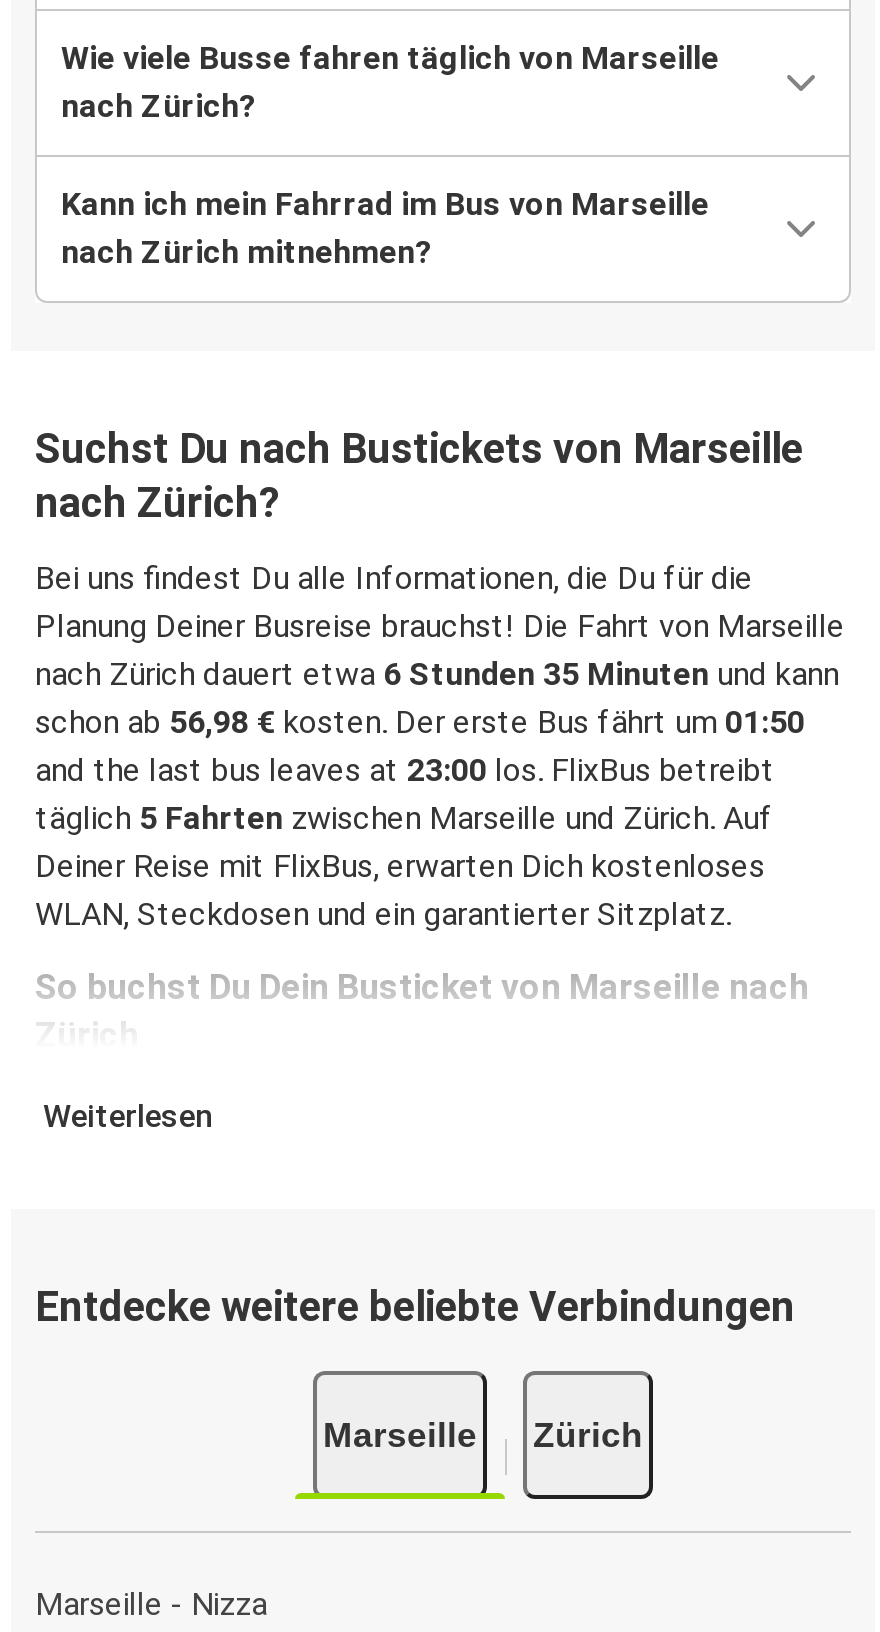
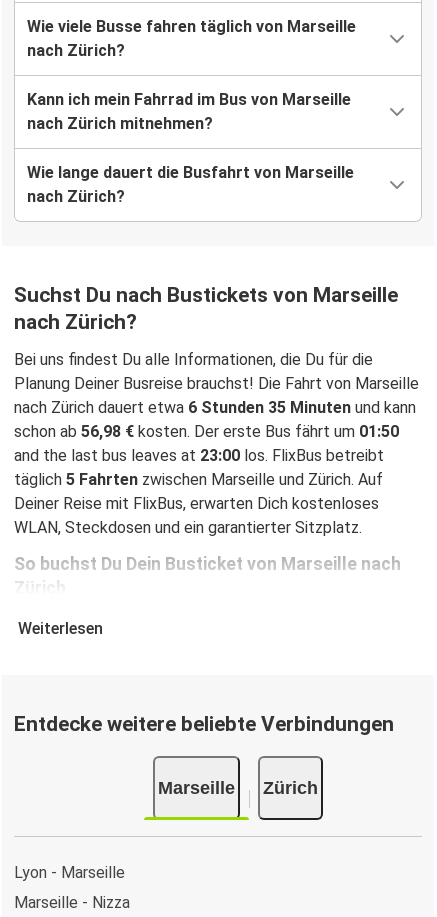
+ Wie lange dauert die Busfahrt von Marseille
+ nach Zürich?

+ Lyon - Marseille
